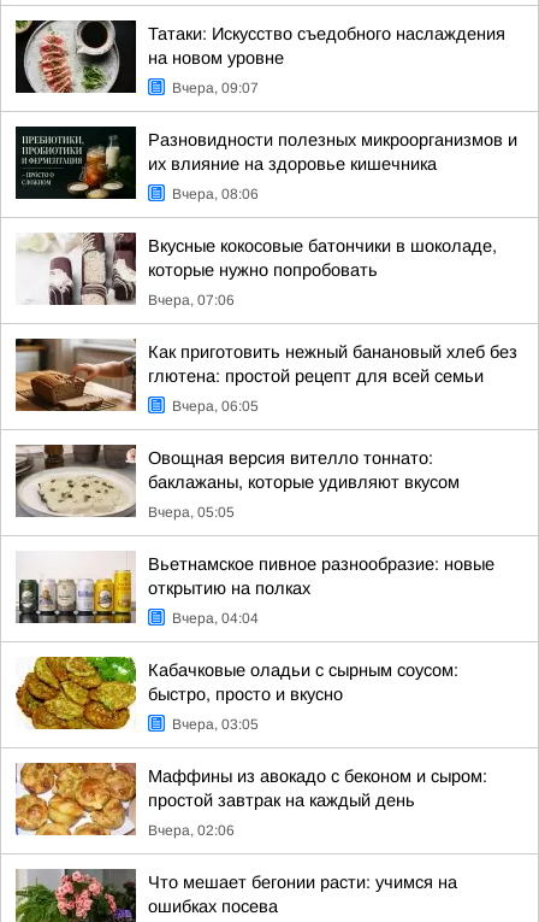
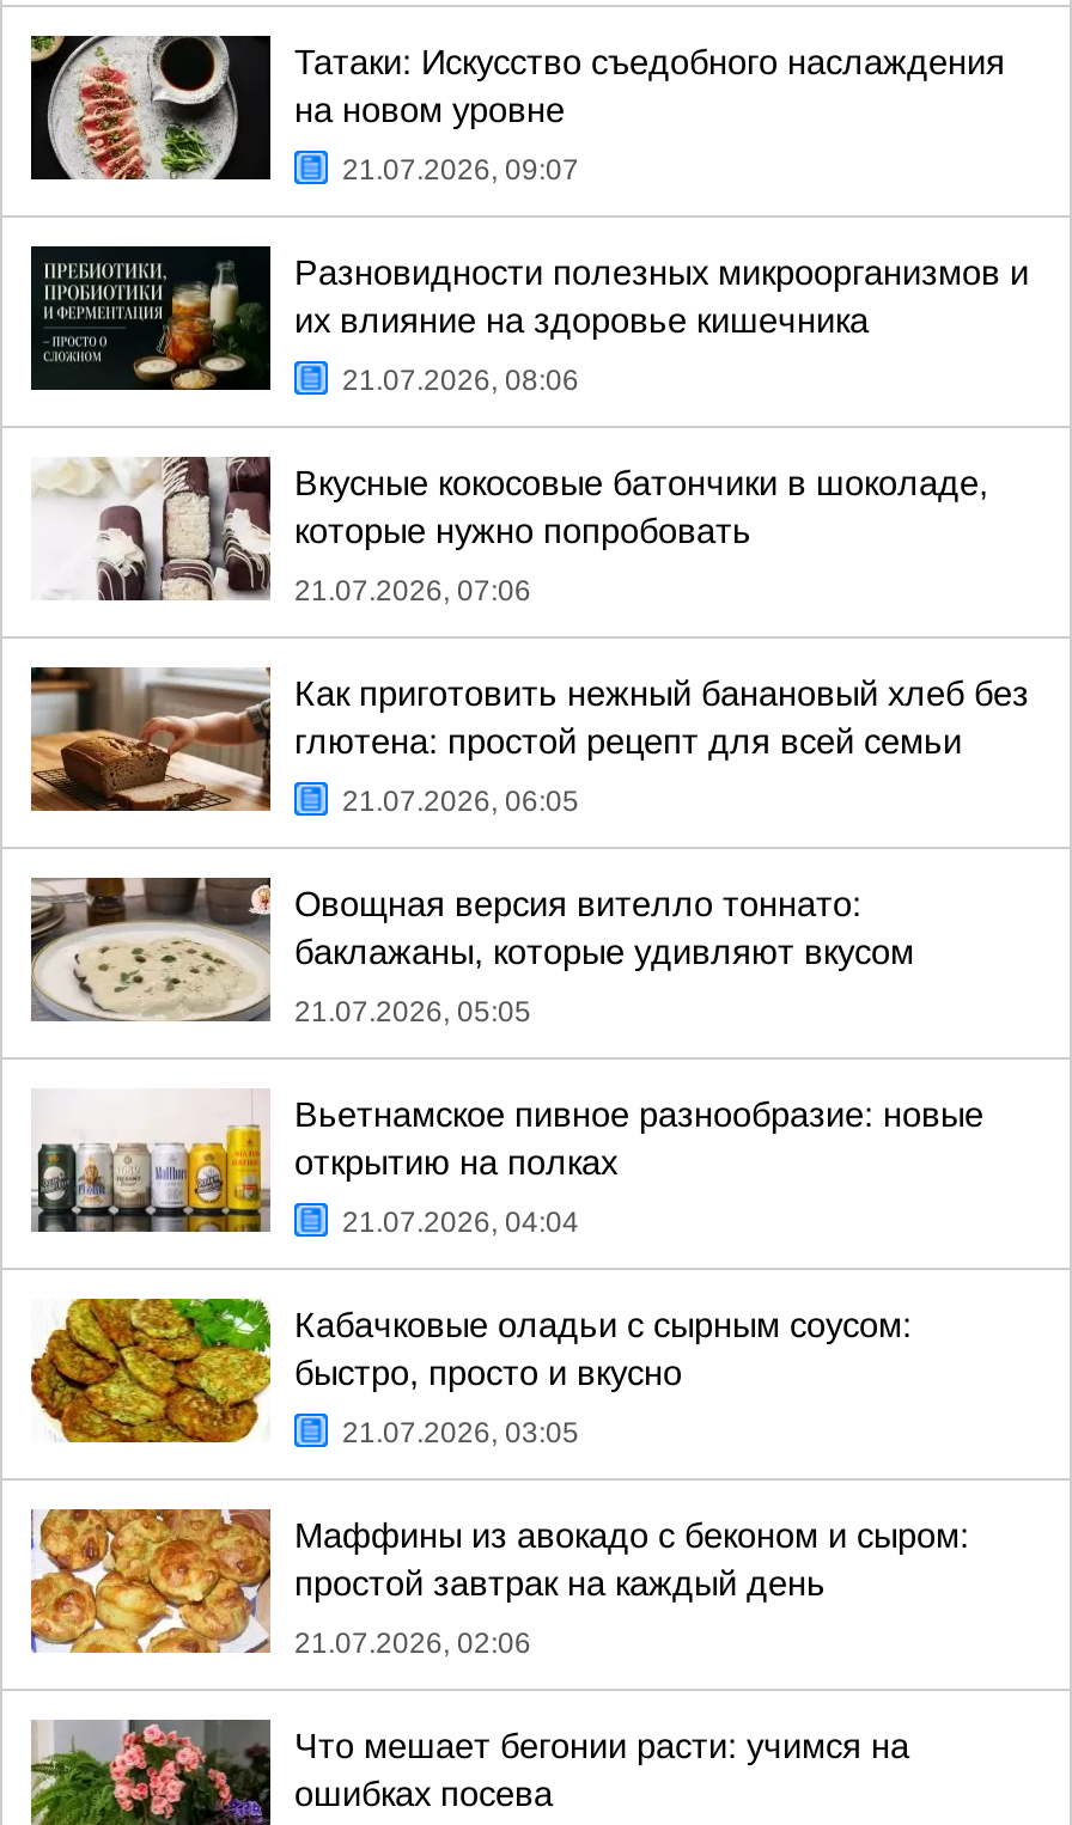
- Вчера, 09:07
+ 21.07.2026, 09:07

- Вчера, 08:06
+ 21.07.2026, 08:06

- Вчера, 07:06
+ 21.07.2026, 07:06

- Вчера, 06:05
+ 21.07.2026, 06:05

- Вчера, 05:05
+ 21.07.2026, 05:05

- Вчера, 04:04
+ 21.07.2026, 04:04

- Вчера, 03:05
+ 21.07.2026, 03:05

- Вчера, 02:06
+ 21.07.2026, 02:06
